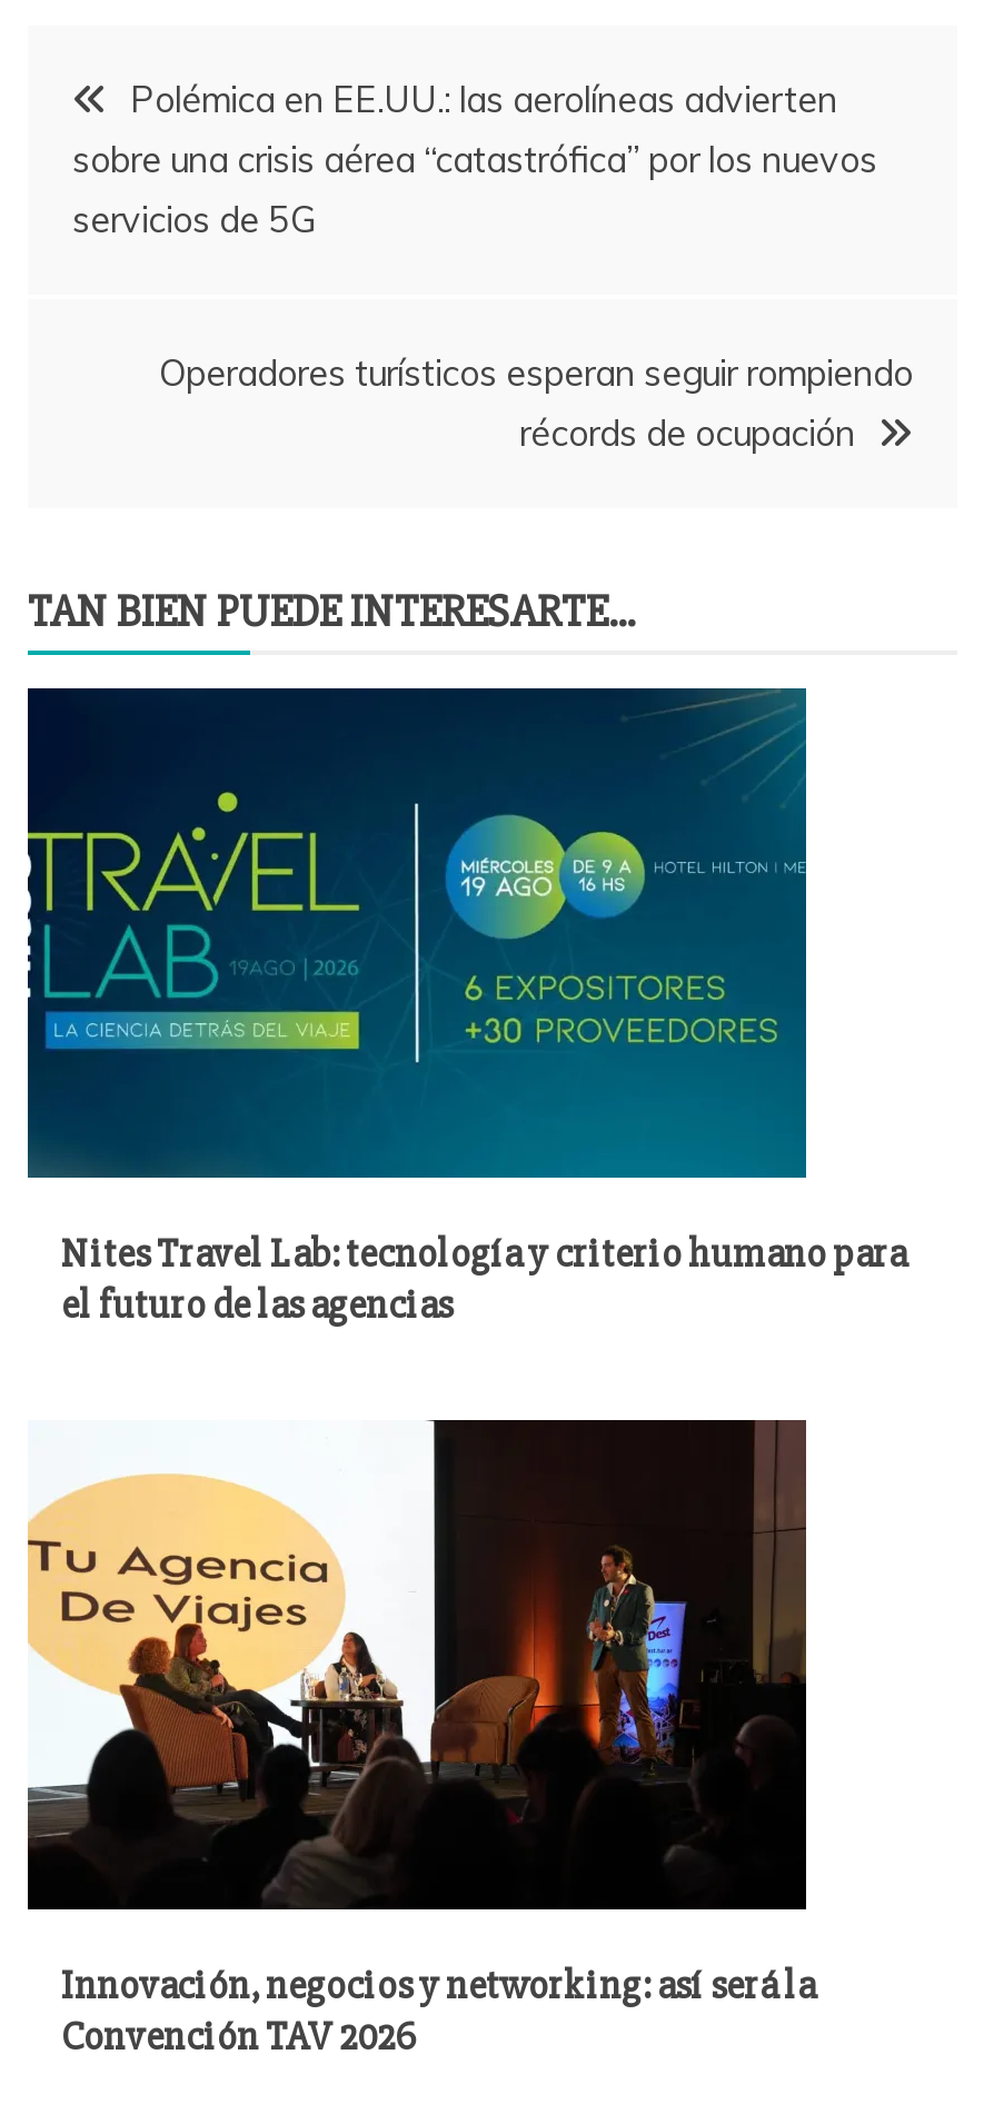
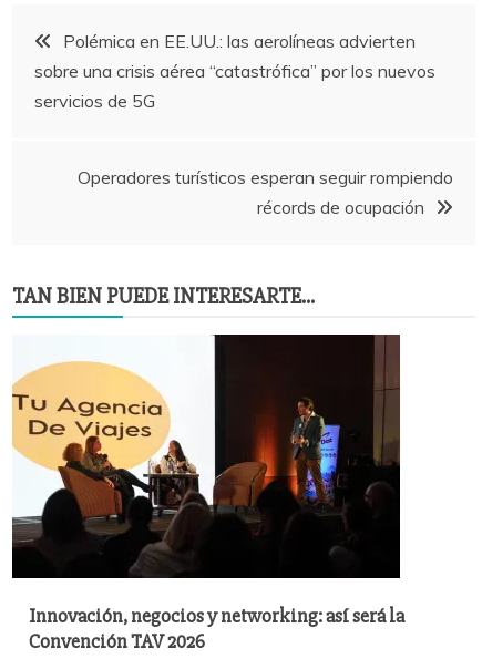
- [image]
- Nites Travel Lab: tecnología y criterio humano para
- el futuro de las agencias
